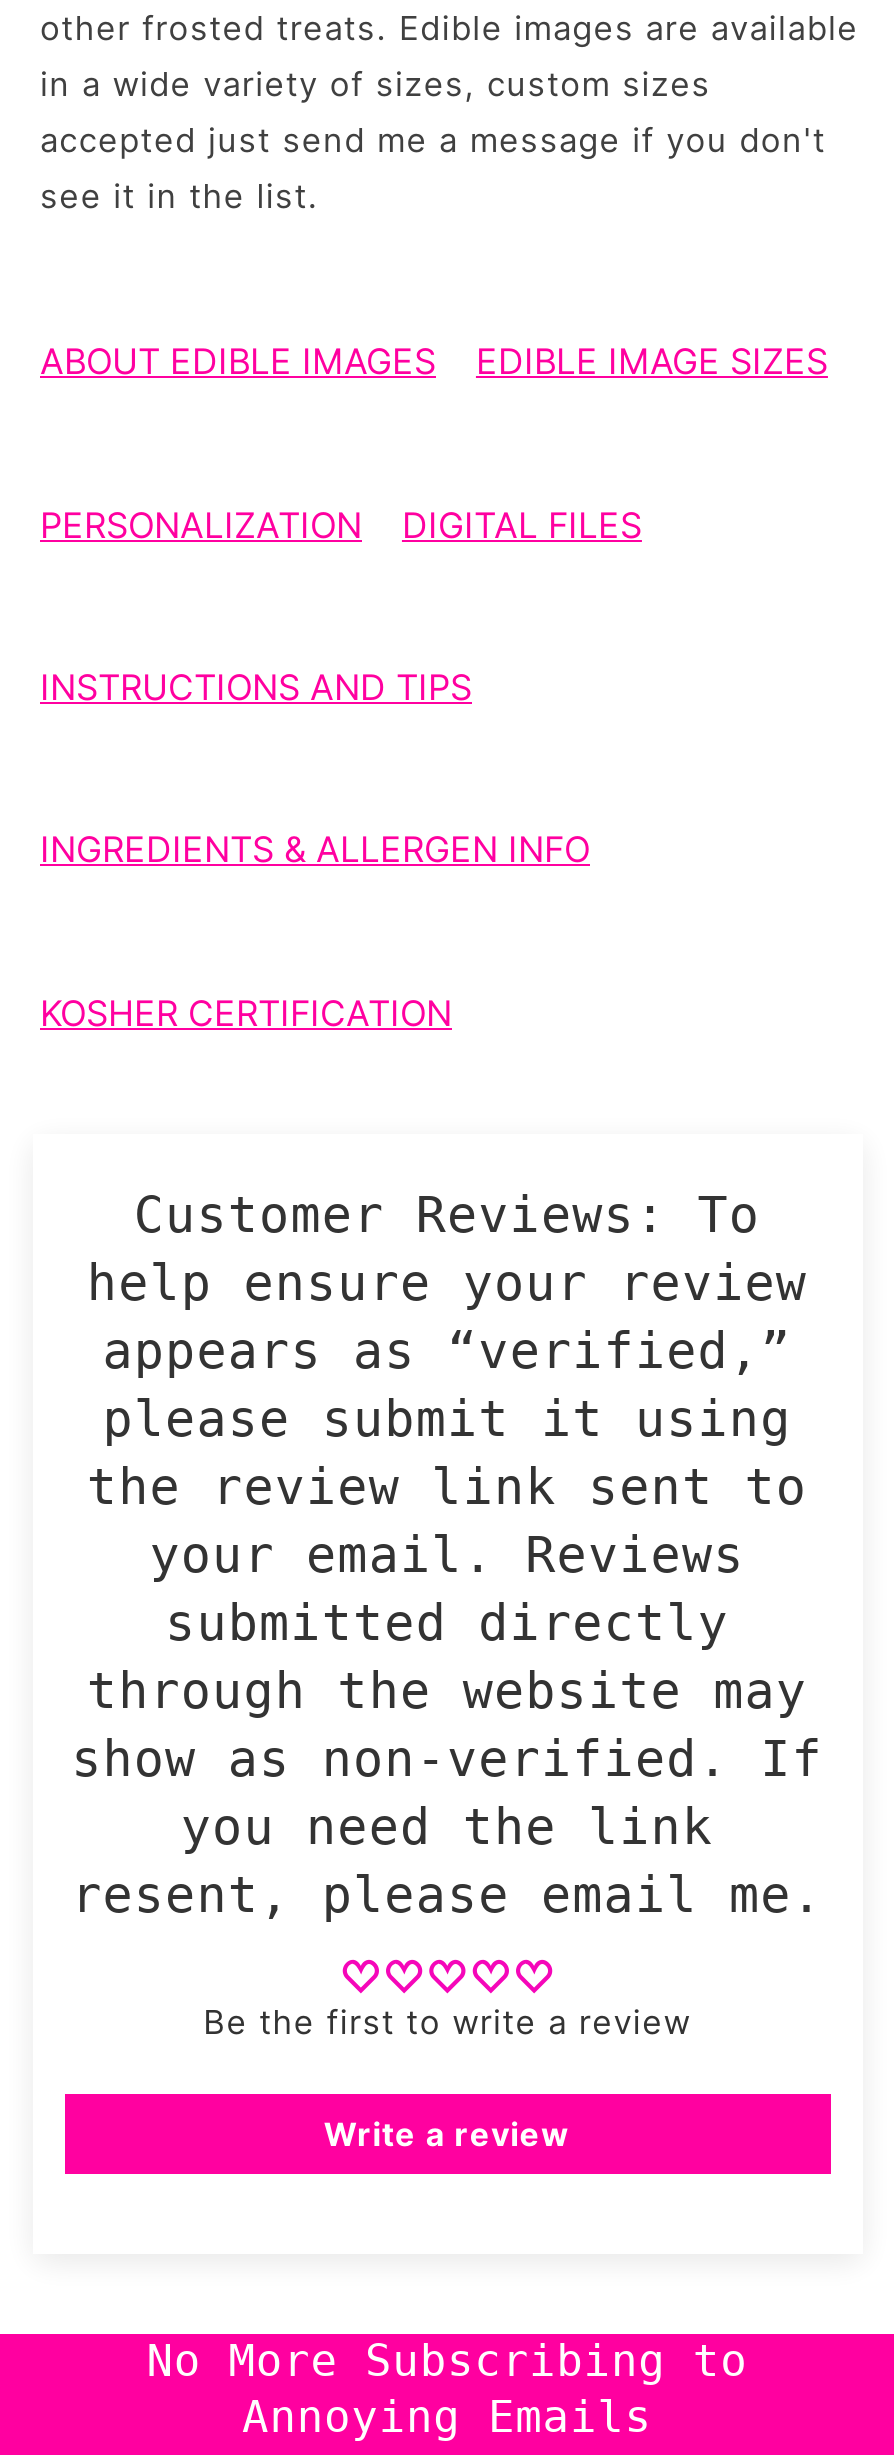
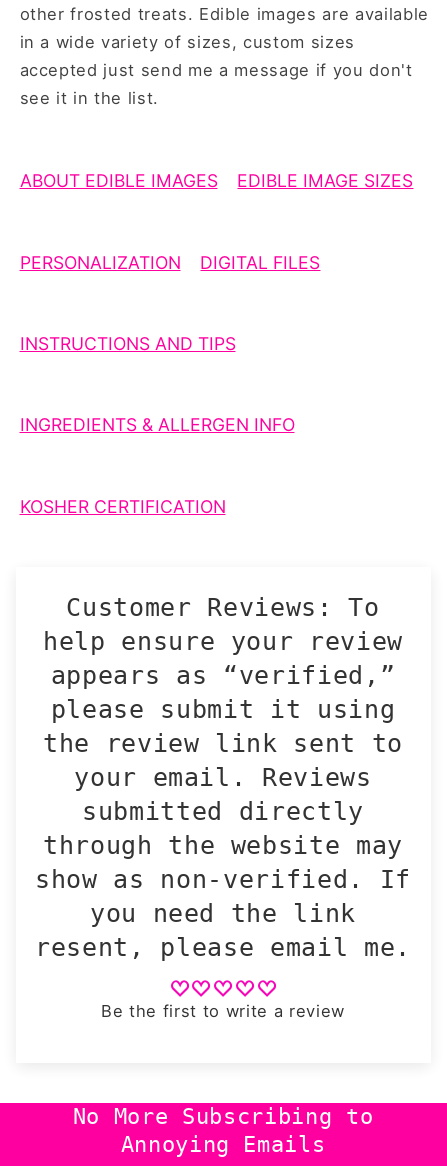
- Write a review
